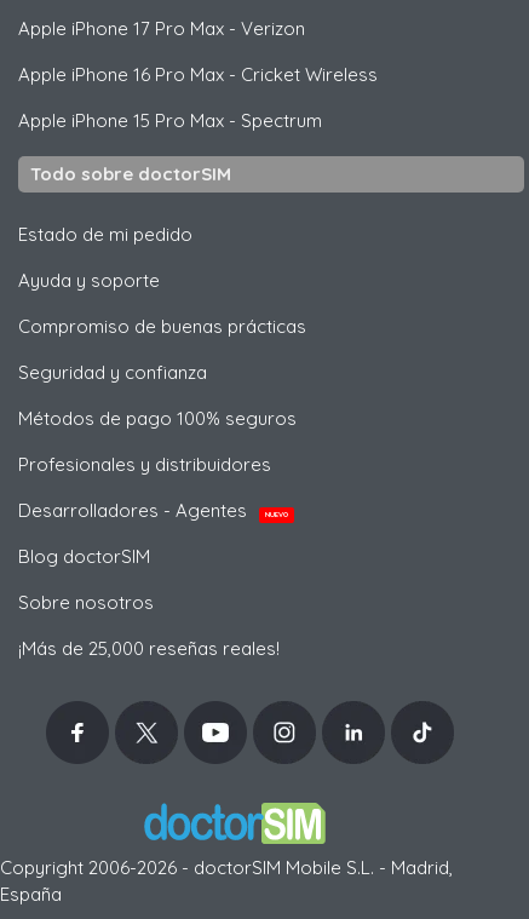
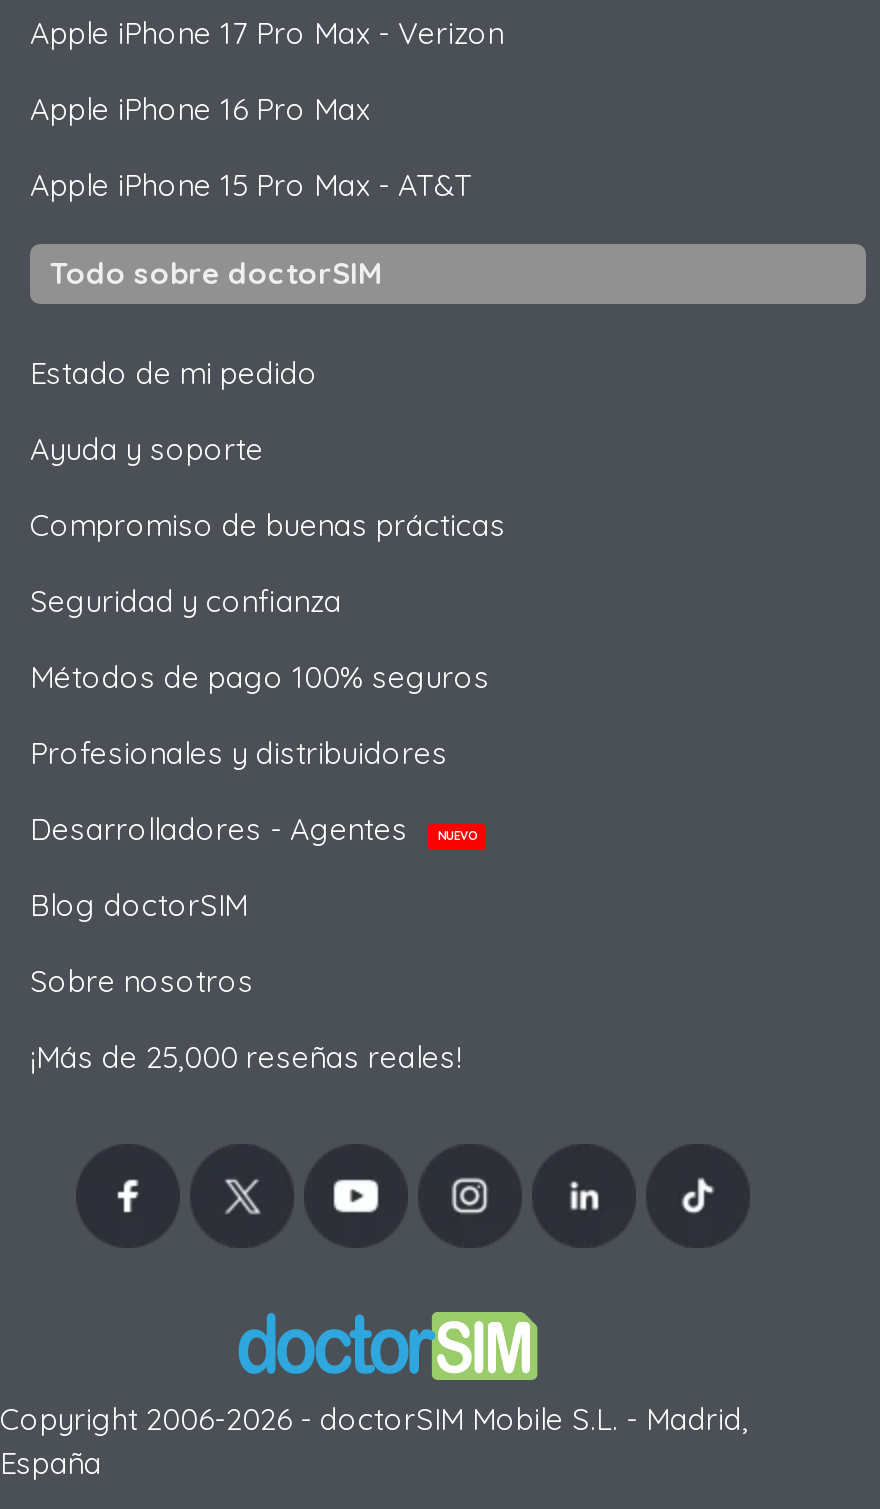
- Apple iPhone 16 Pro Max - Cricket Wireless
+ Apple iPhone 16 Pro Max

- Apple iPhone 15 Pro Max - Spectrum
+ Apple iPhone 15 Pro Max - AT&T
